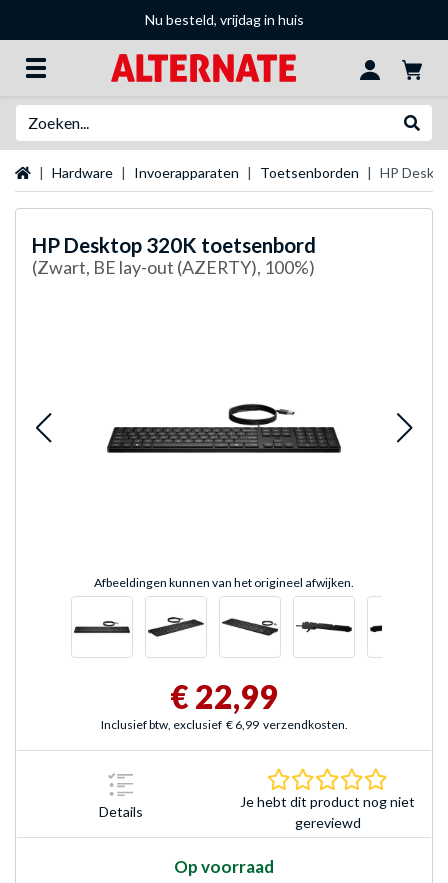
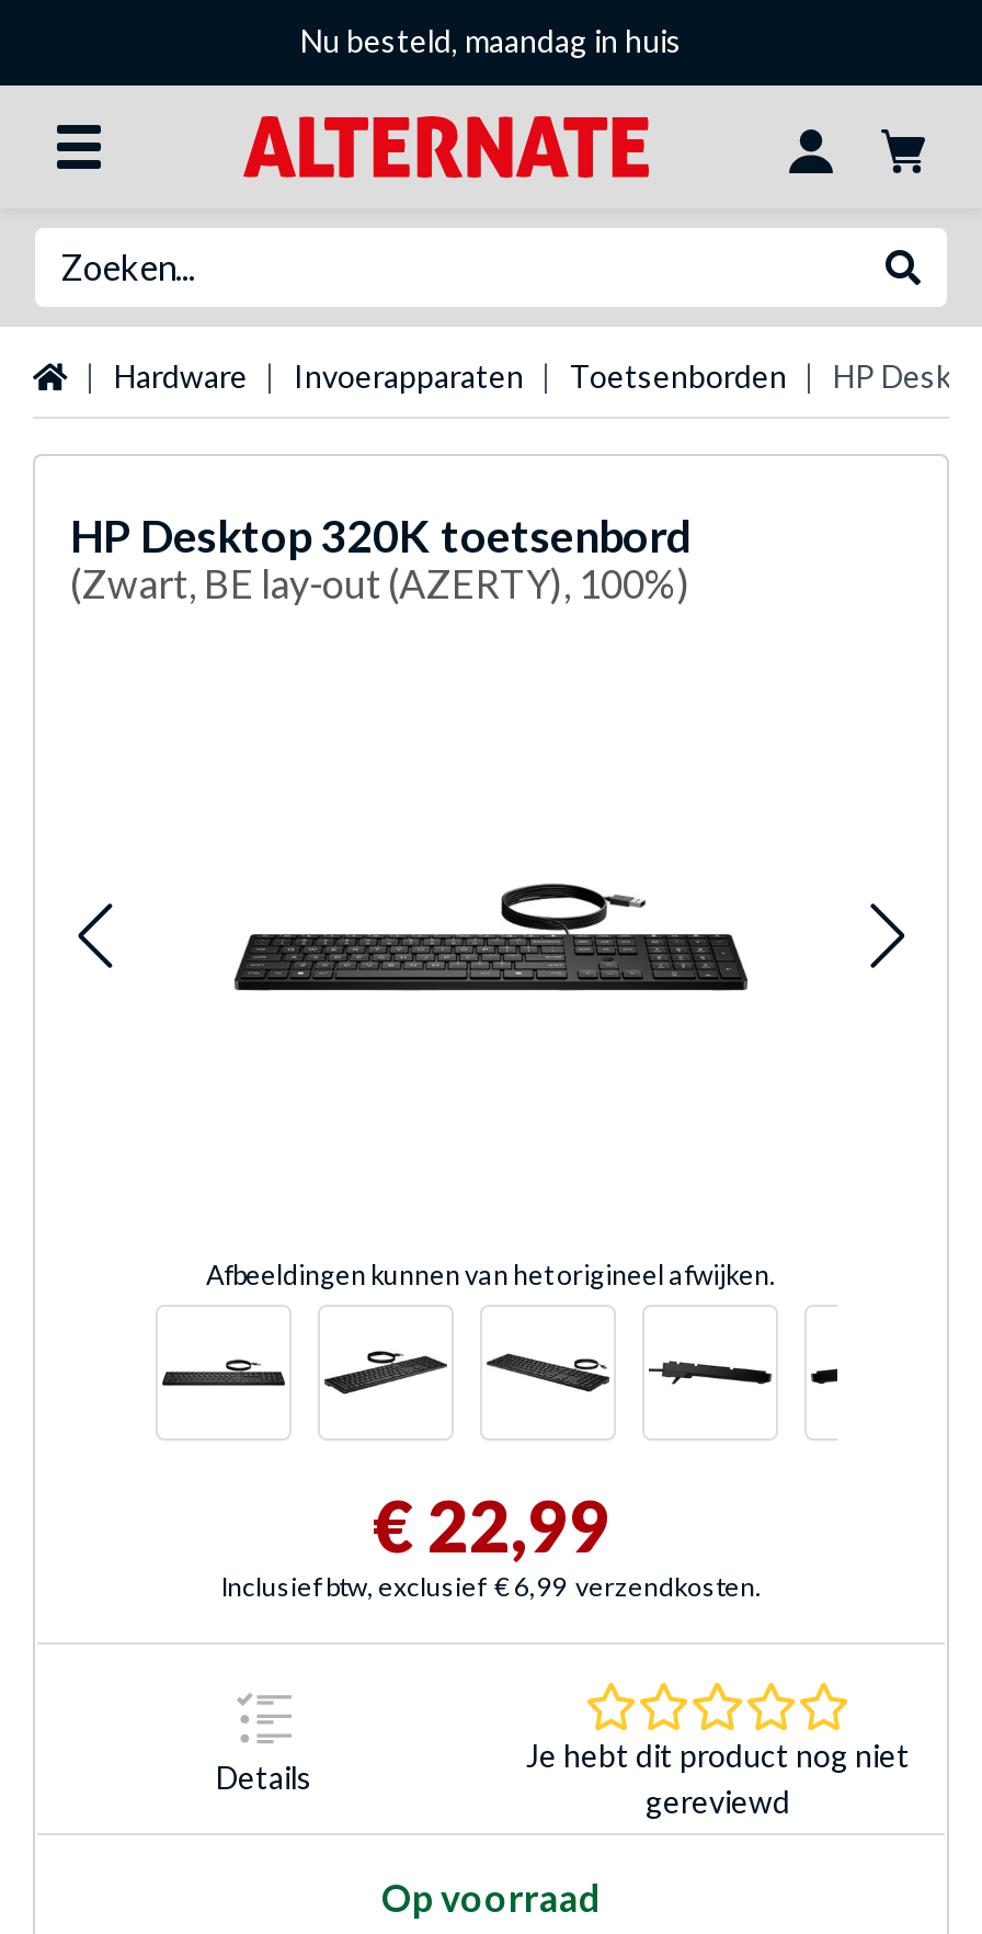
- Nu besteld, vrijdag in huis
+ Nu besteld, maandag in huis
